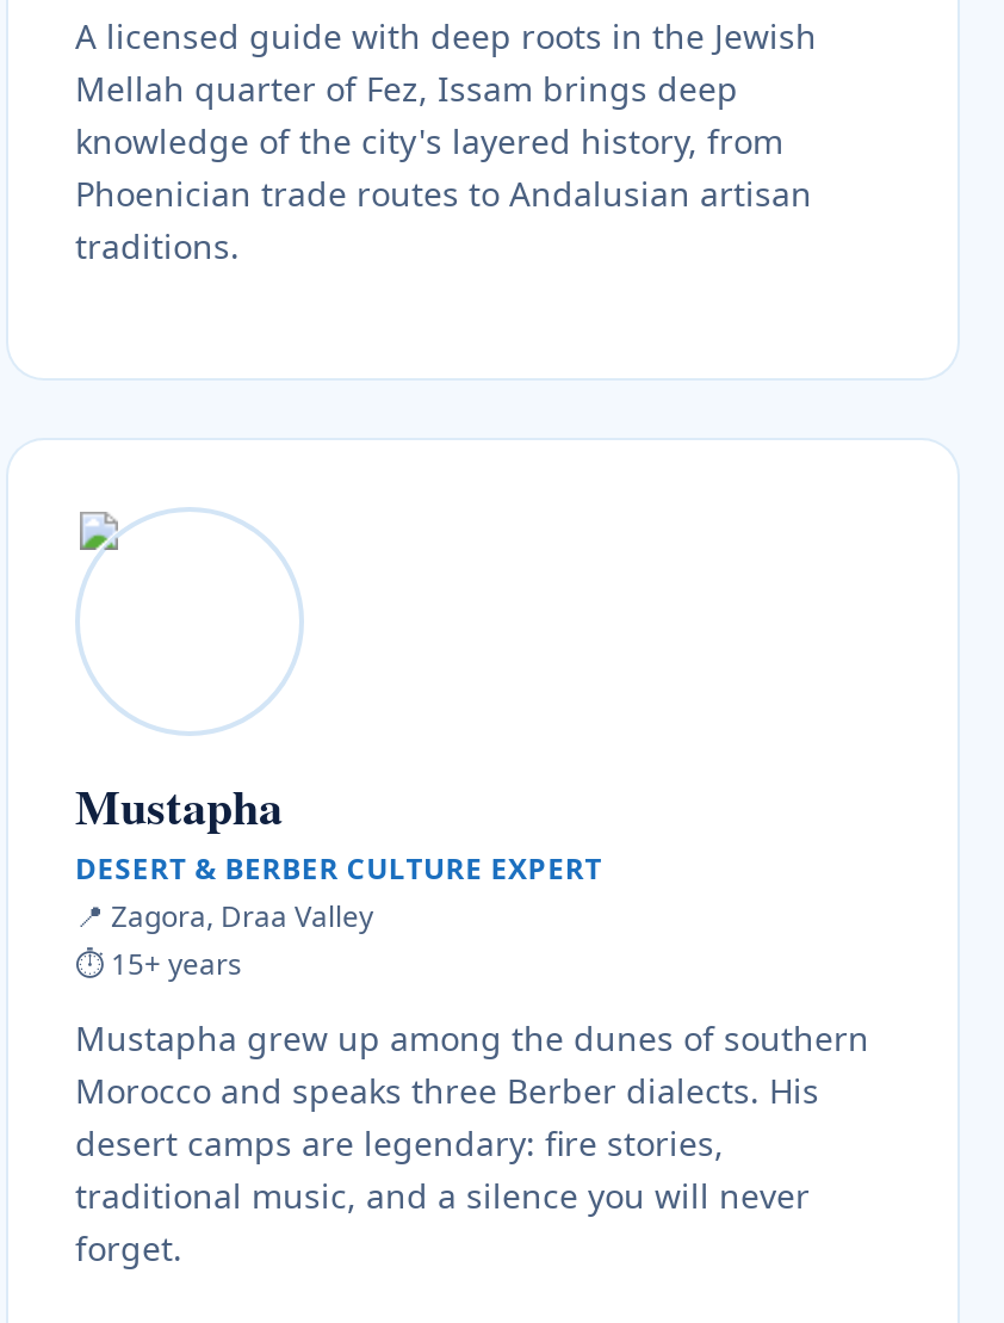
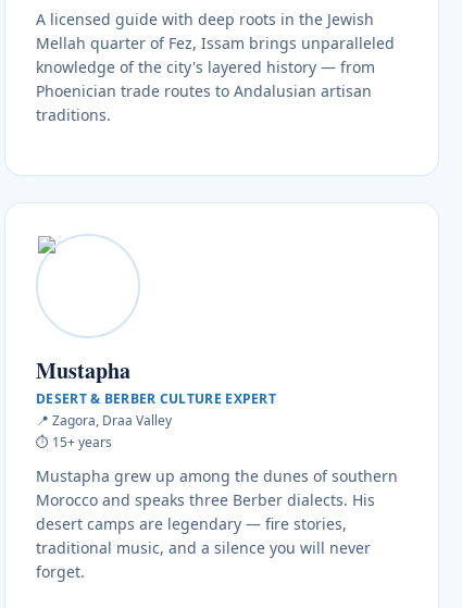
- Mellah quarter of Fez, Issam brings deep
- knowledge of the city's layered history, from
+ Mellah quarter of Fez, Issam brings unparalleled
+ knowledge of the city's layered history — from

- desert camps are legendary: fire stories,
+ desert camps are legendary — fire stories,
